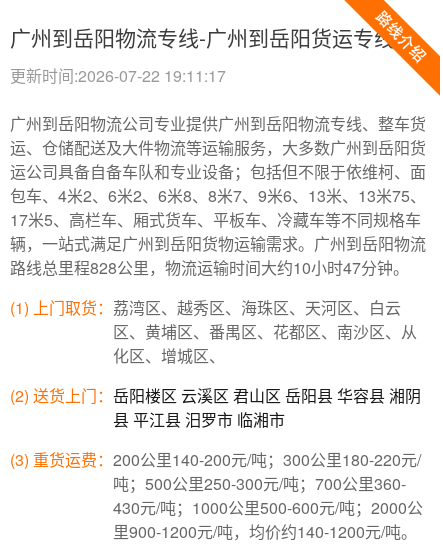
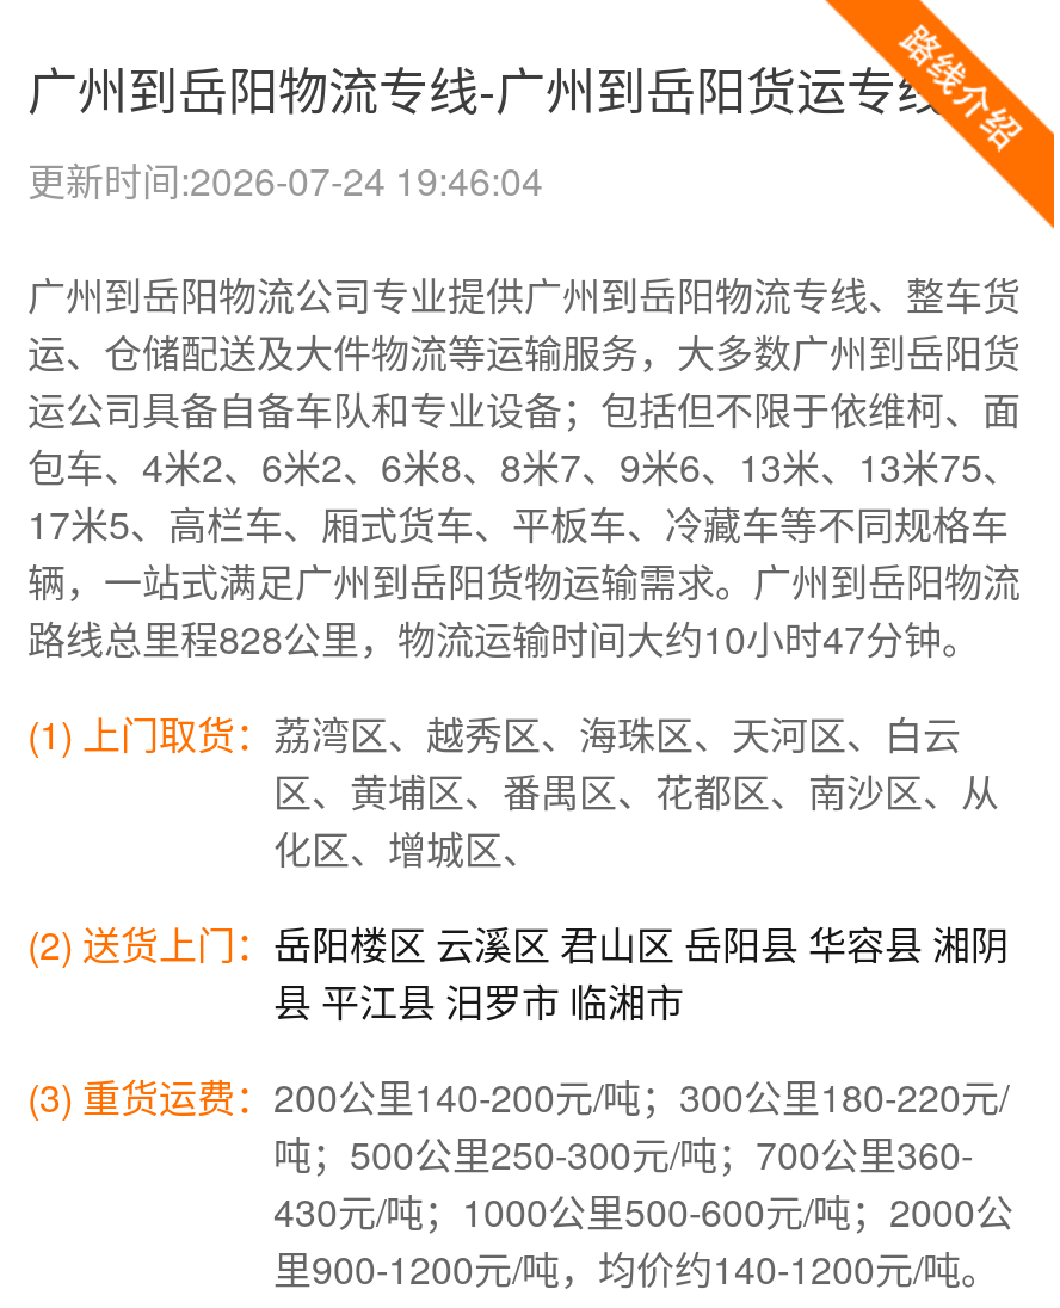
- 更新时间:2026-07-22 19:11:17
+ 更新时间:2026-07-24 19:46:04
